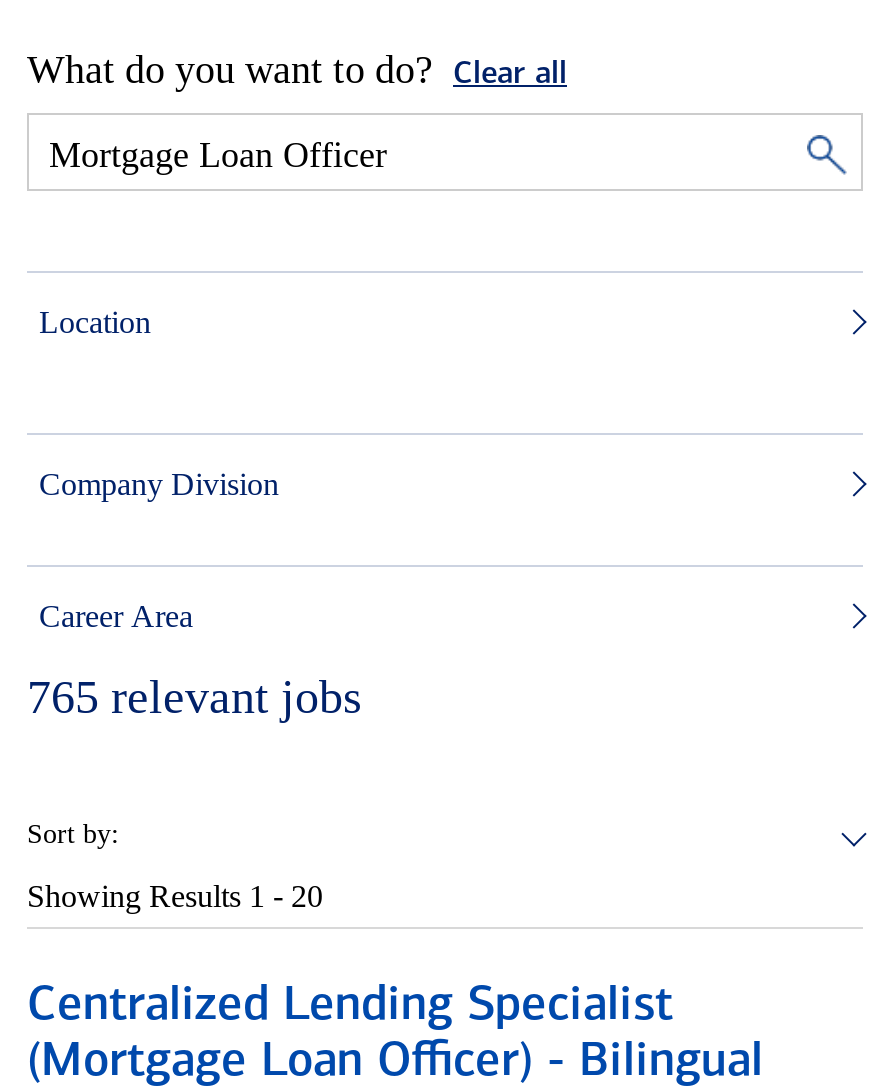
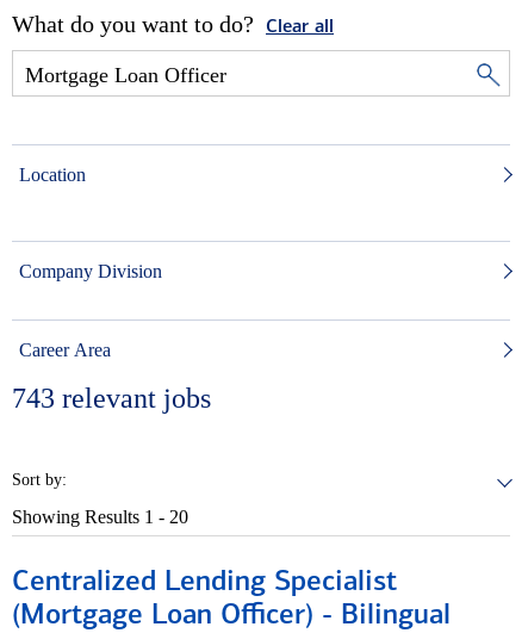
- 765 relevant jobs
+ 743 relevant jobs
